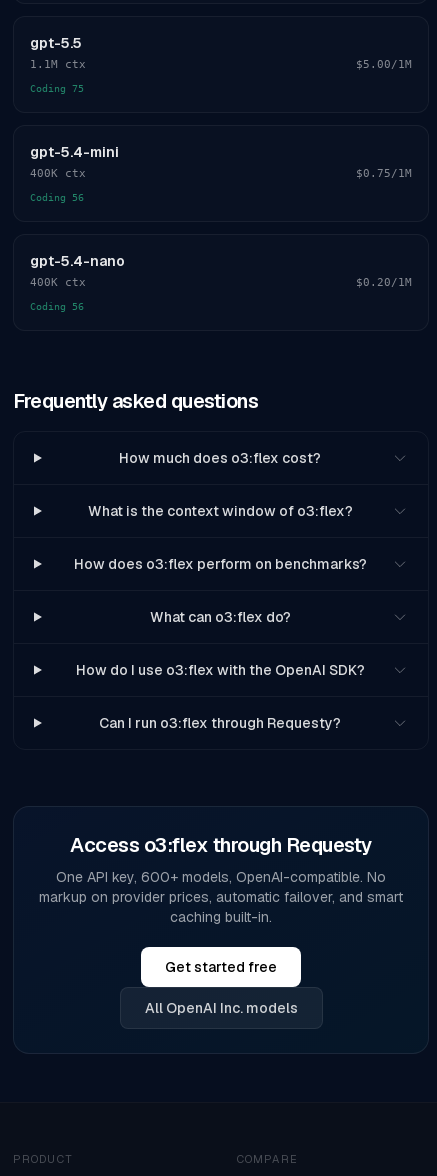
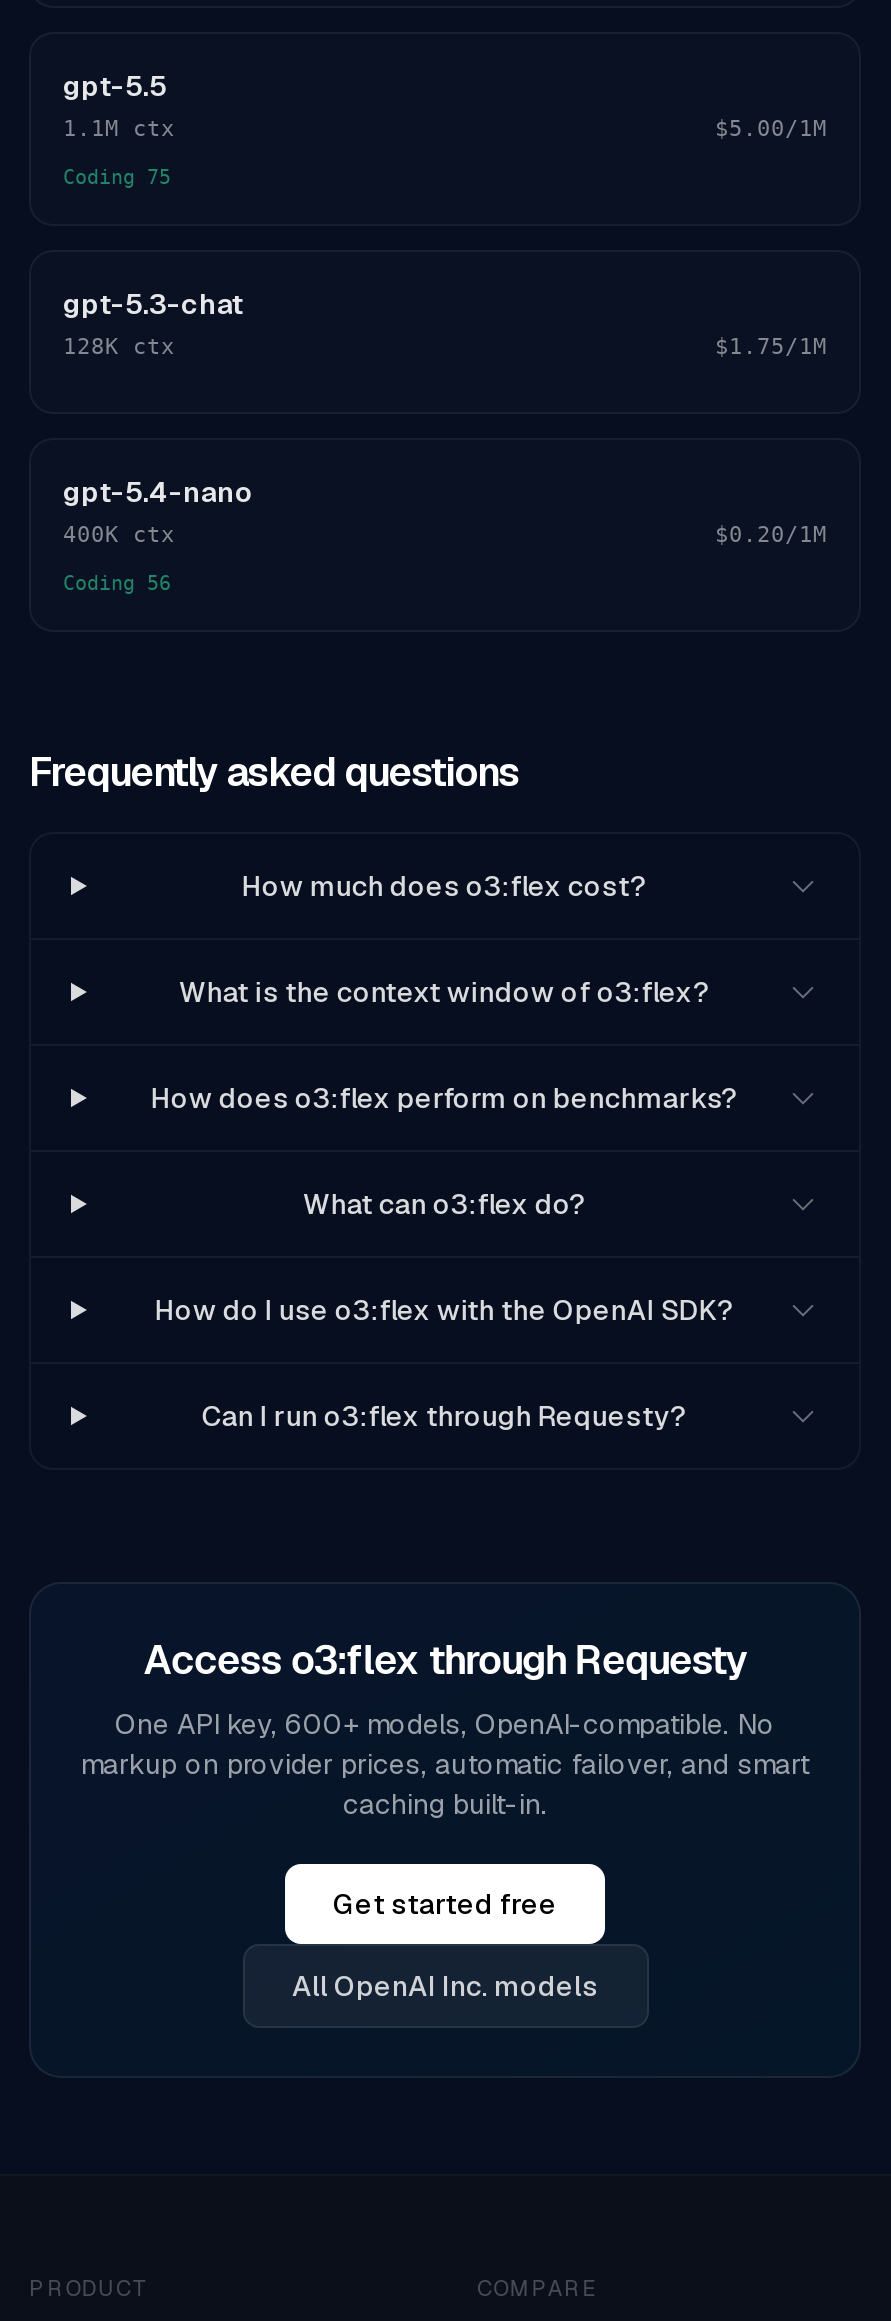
- gpt-5.4-mini
- 400K ctx
- $0.75/1M
- Coding 56
+ gpt-5.3-chat
+ 128K ctx
+ $1.75/1M
